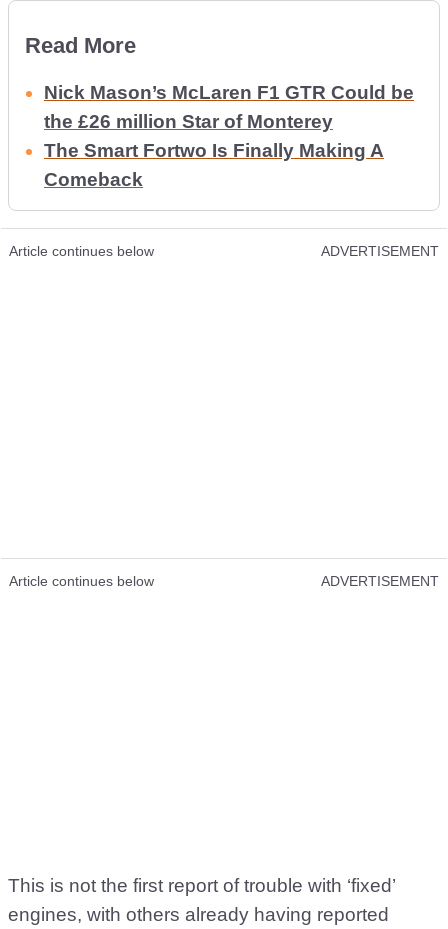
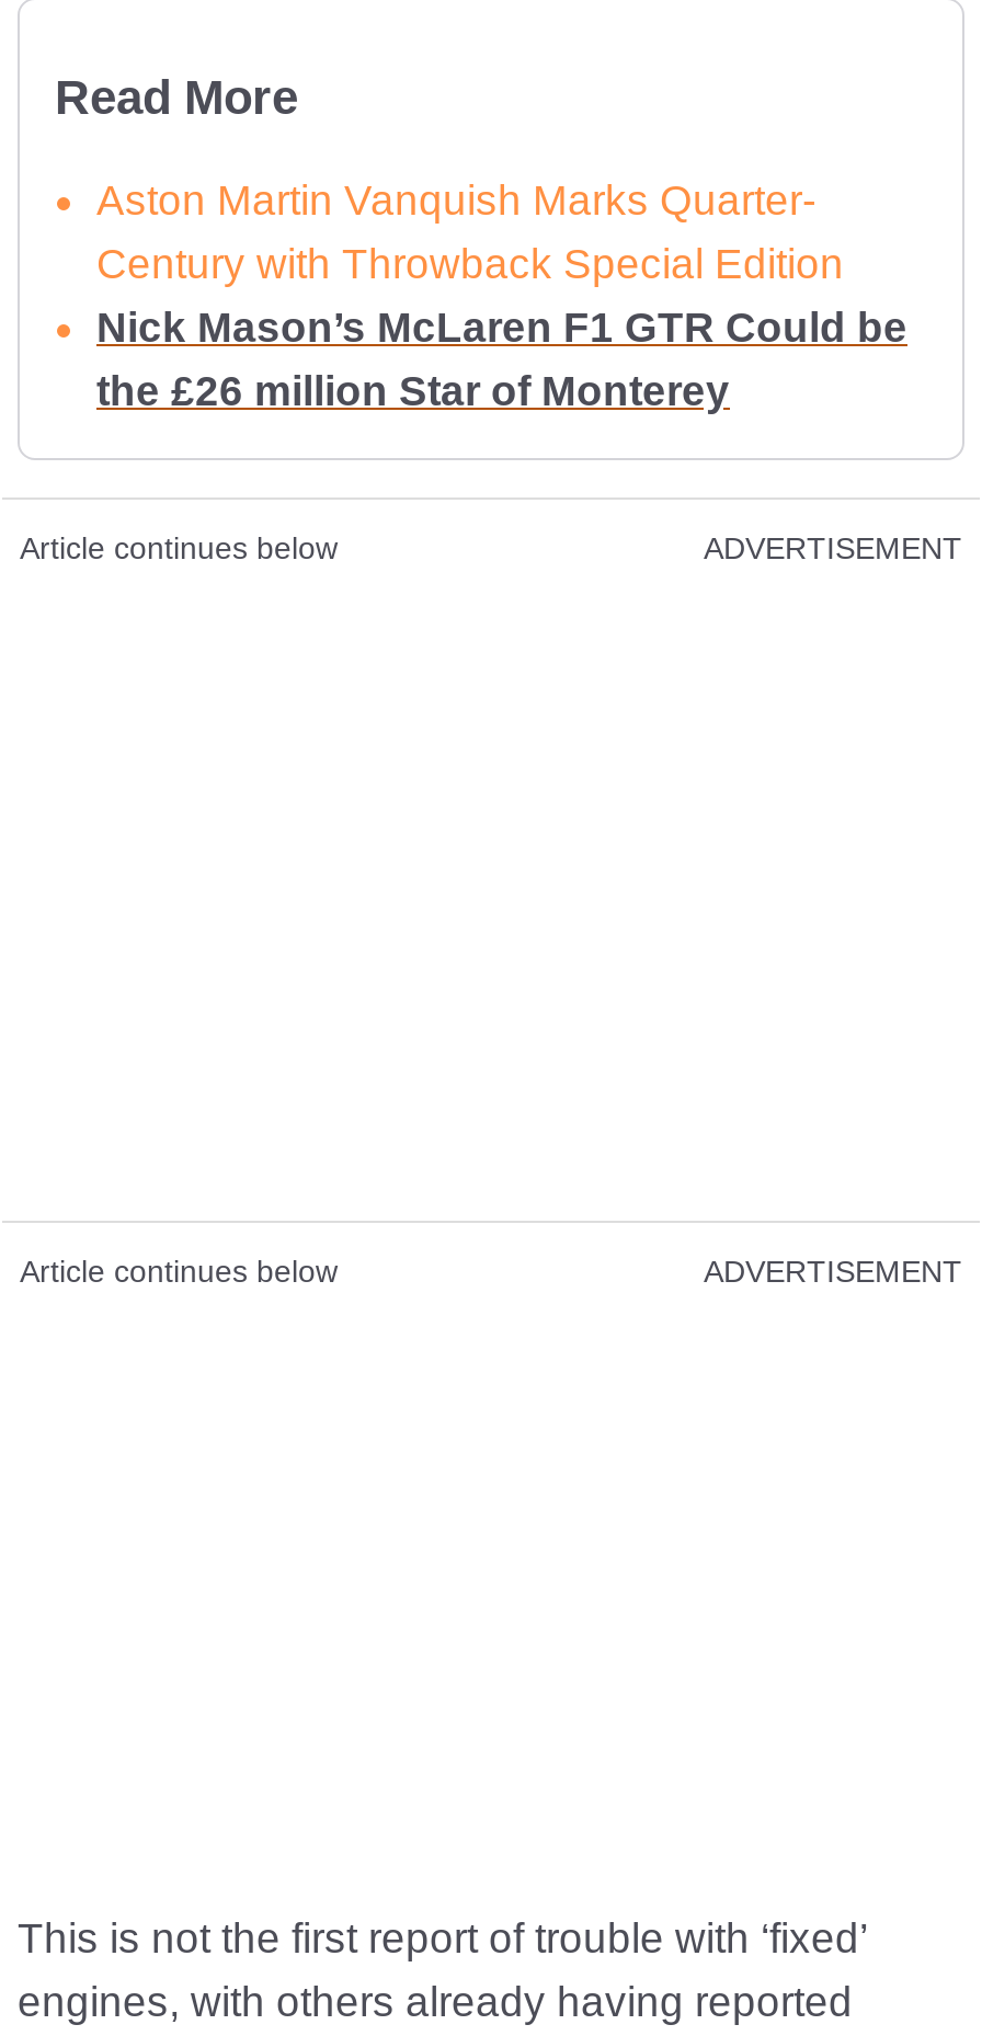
+ Aston Martin Vanquish Marks Quarter-
+ Century with Throwback Special Edition

moved down: Nick Mason’s McLaren F1 GTR Could be | the £26 million Star of Monterey

- The Smart Fortwo Is Finally Making A
- Comeback
